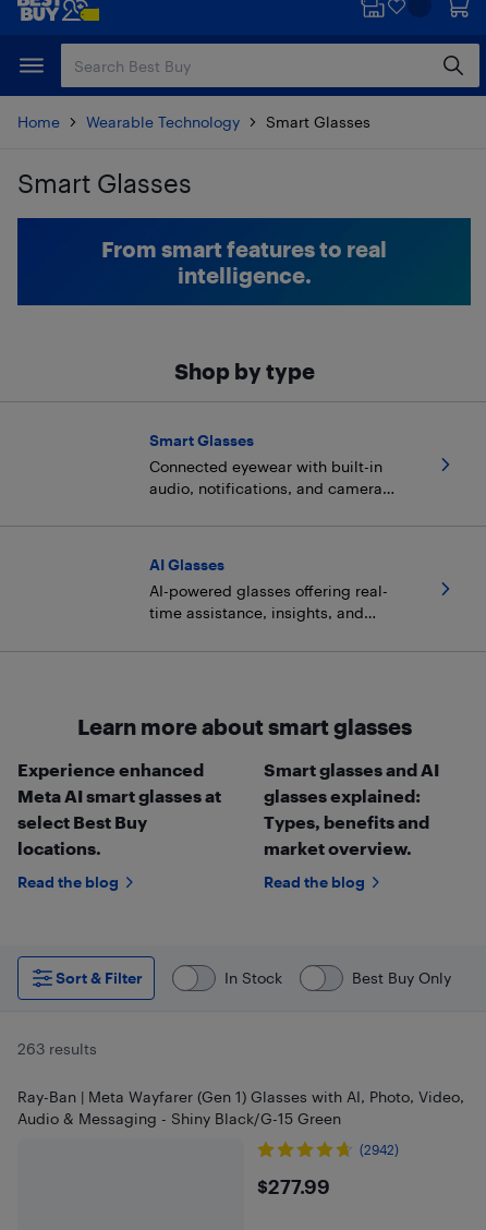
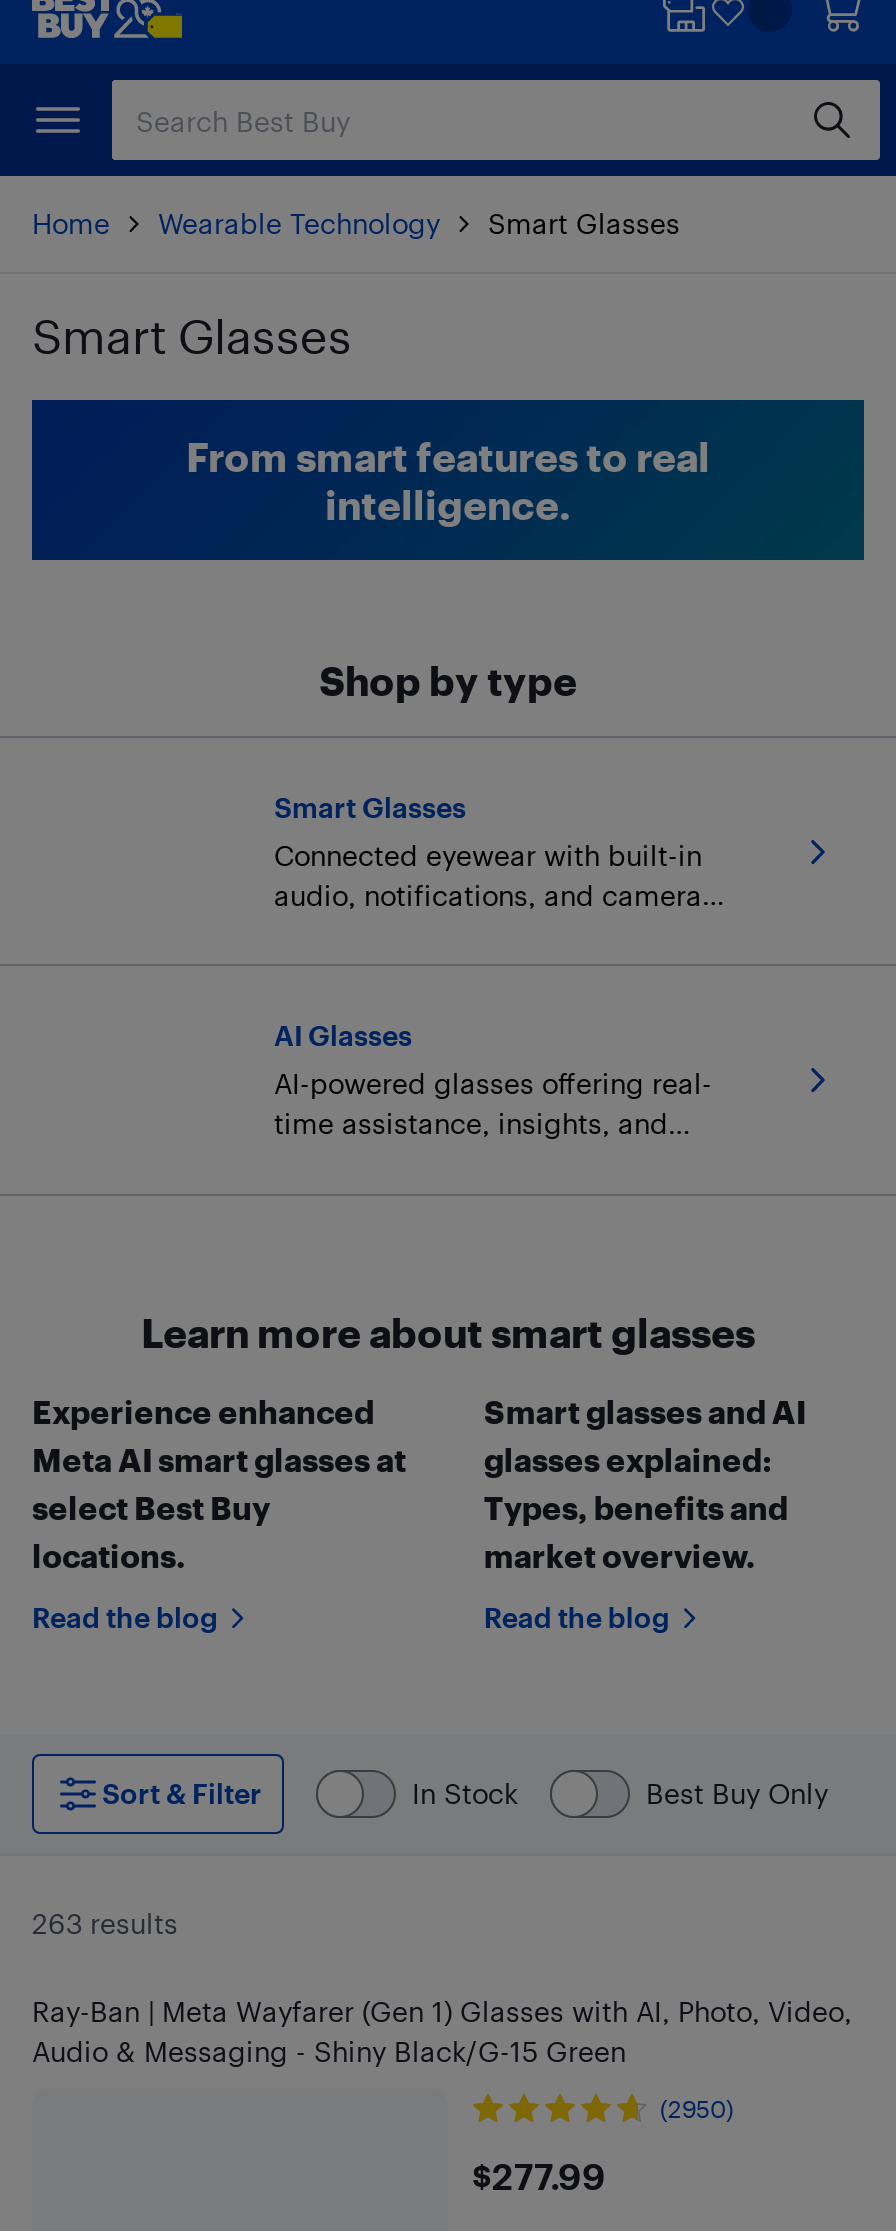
- (2942)
+ (2950)
